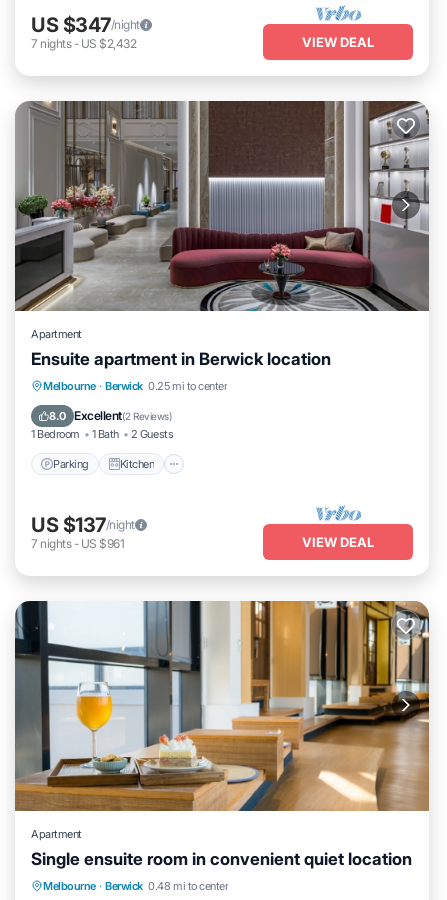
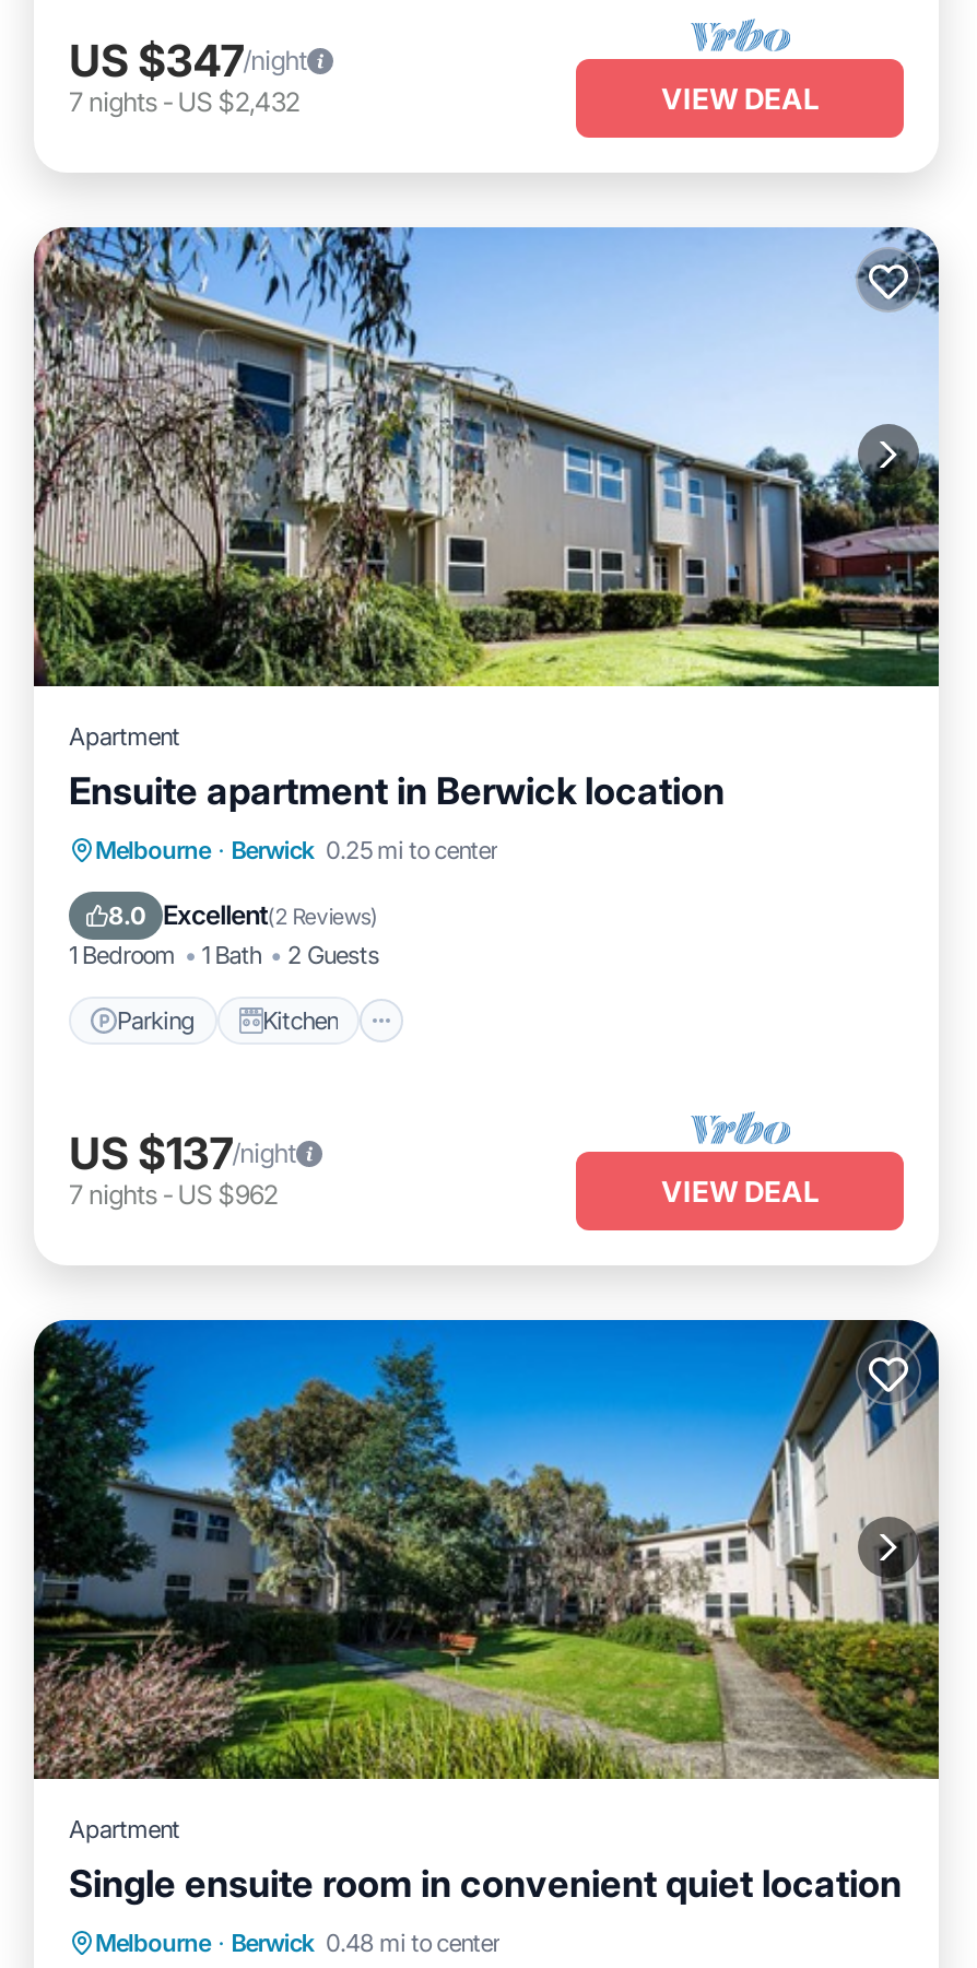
- [image]
+ [image]

- 7 nights - US $961
+ 7 nights - US $962

- [image]
+ [image]
